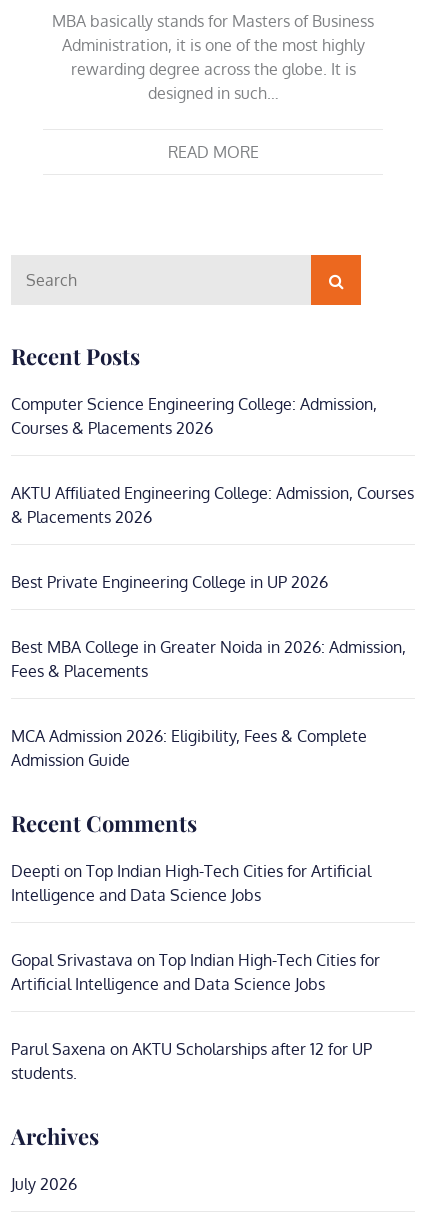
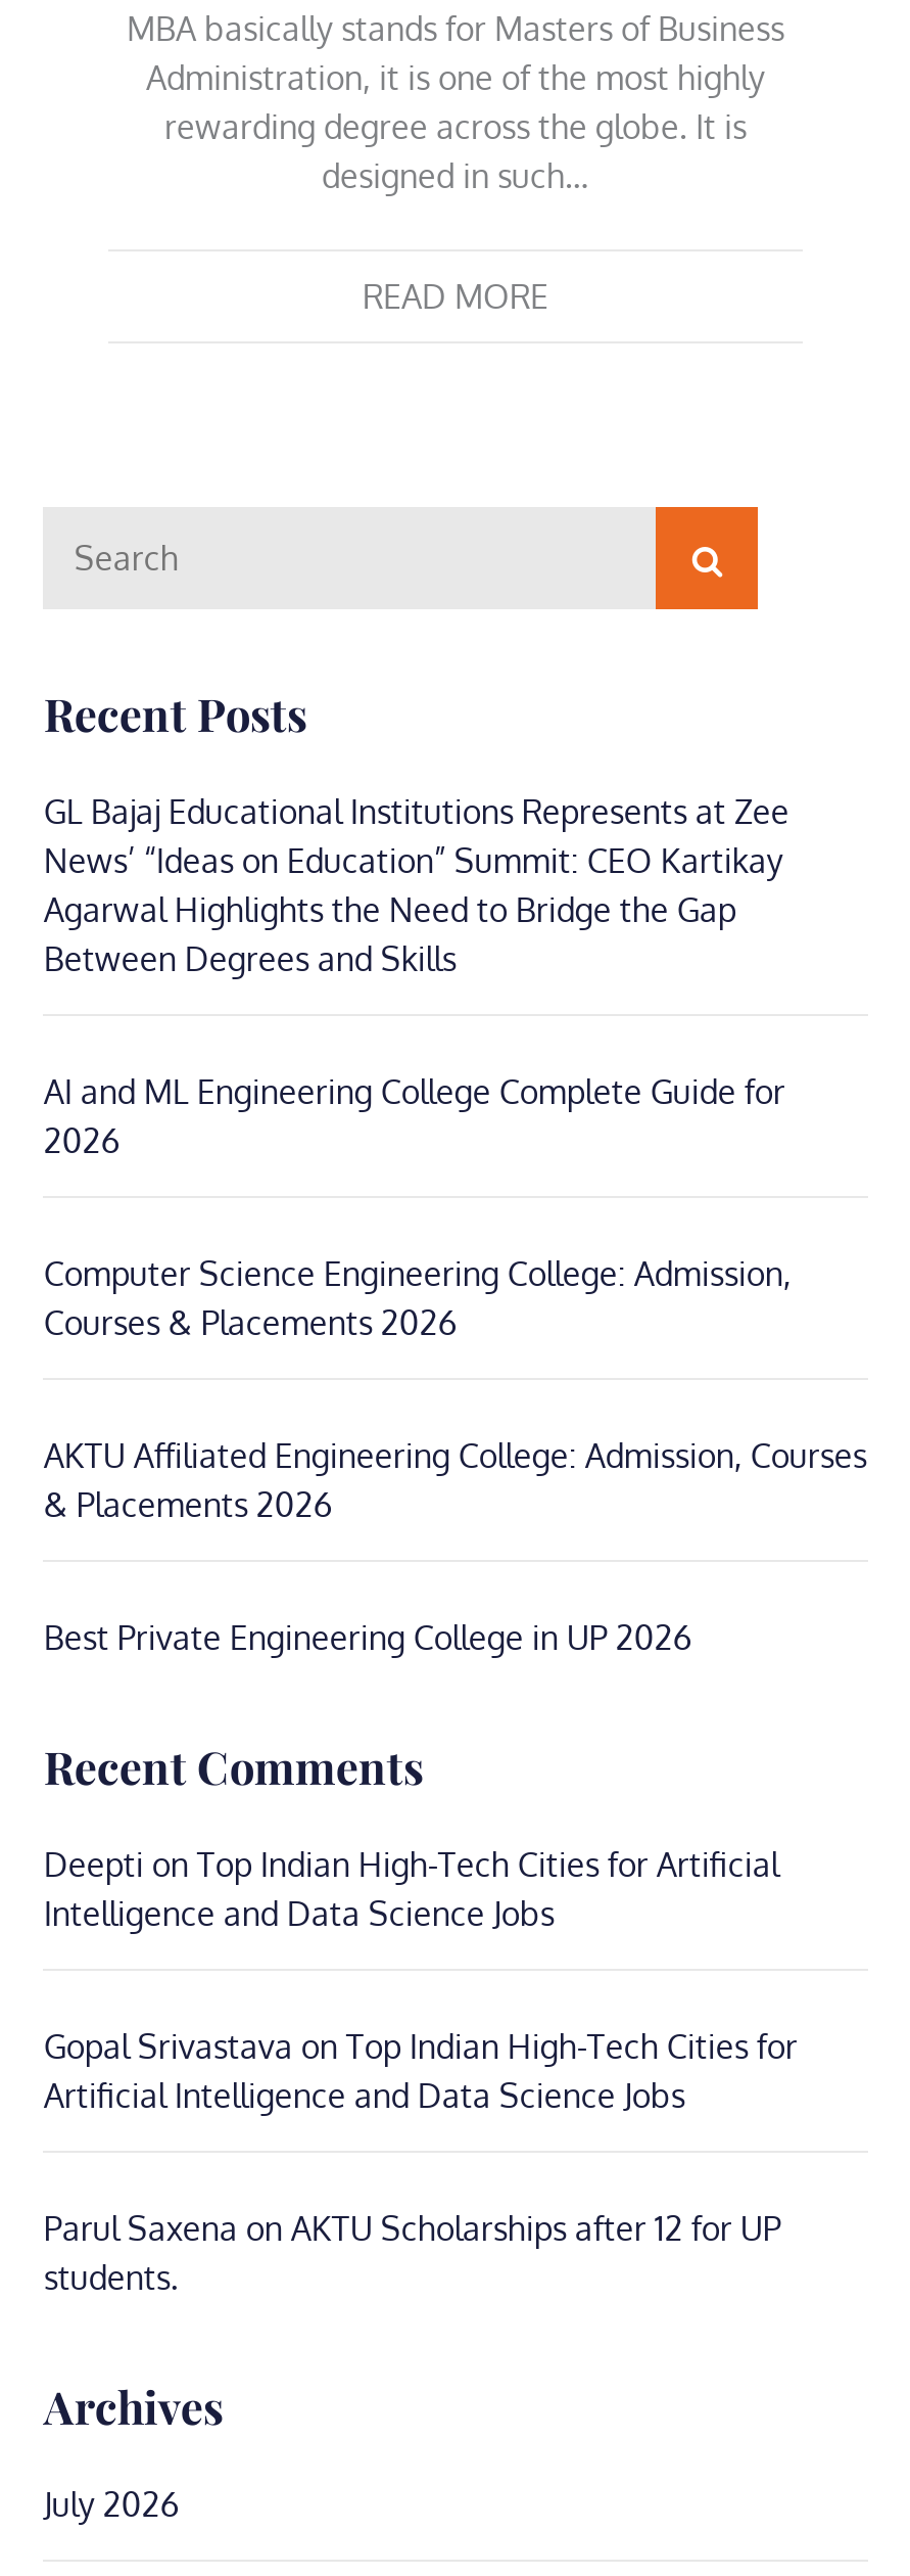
+ GL Bajaj Educational Institutions Represents at Zee
+ News’ “Ideas on Education” Summit: CEO Kartikay
+ Agarwal Highlights the Need to Bridge the Gap
+ Between Degrees and Skills
+ AI and ML Engineering College Complete Guide for
+ 2026

moved down: Computer Science Engineering College: Admission, | Courses & Placements 2026 | AKTU Affiliated Engineering College: Admission, Courses | & Placements 2026 | Best Private Engineering College in UP 2026

- Best MBA College in Greater Noida in 2026: Admission,
- Fees & Placements
- MCA Admission 2026: Eligibility, Fees & Complete
- Admission Guide
